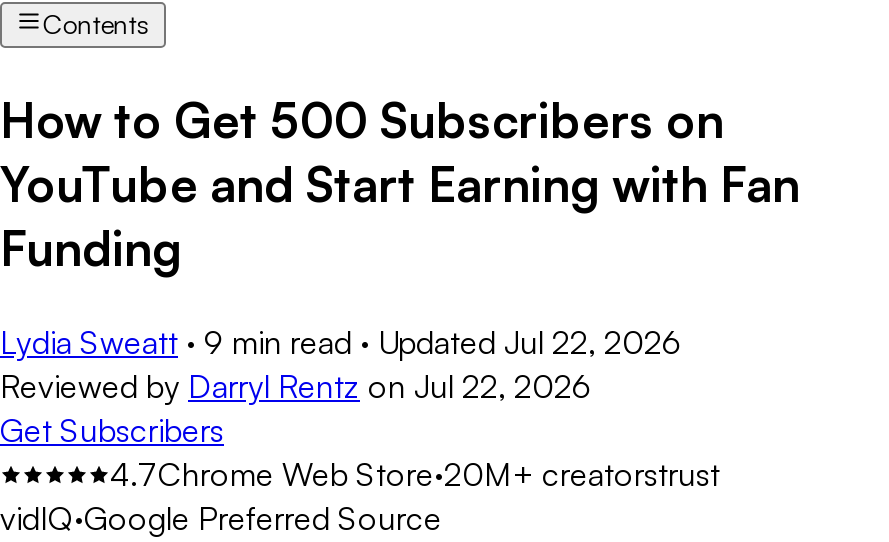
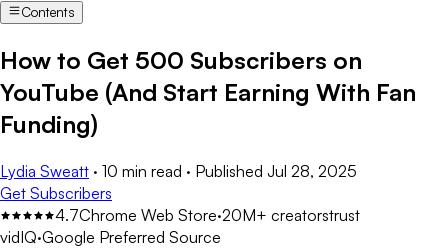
- YouTube and Start Earning with Fan
- Funding
+ YouTube (And Start Earning With Fan
+ Funding)

- Lydia Sweatt · 9 min read · Updated Jul 22, 2026
- Reviewed by Darryl Rentz on Jul 22, 2026
+ Lydia Sweatt · 10 min read · Published Jul 28, 2025
